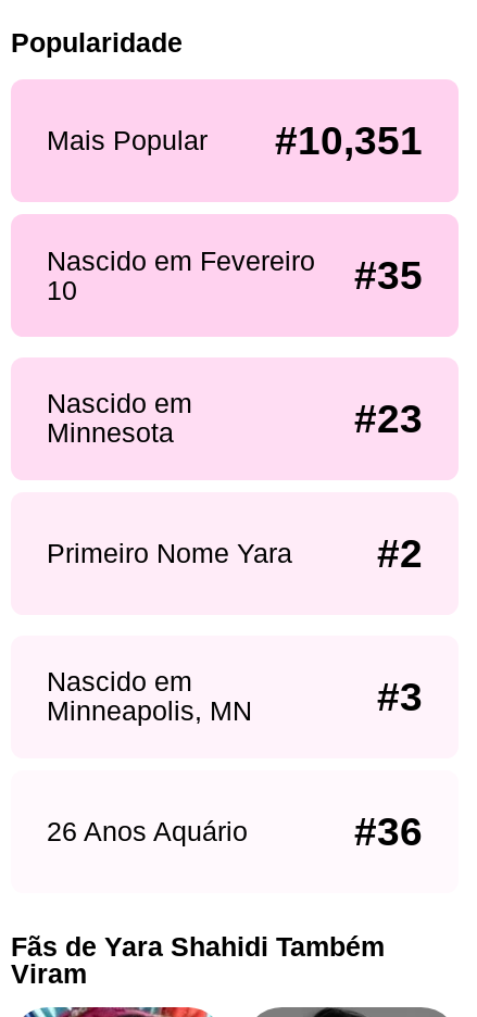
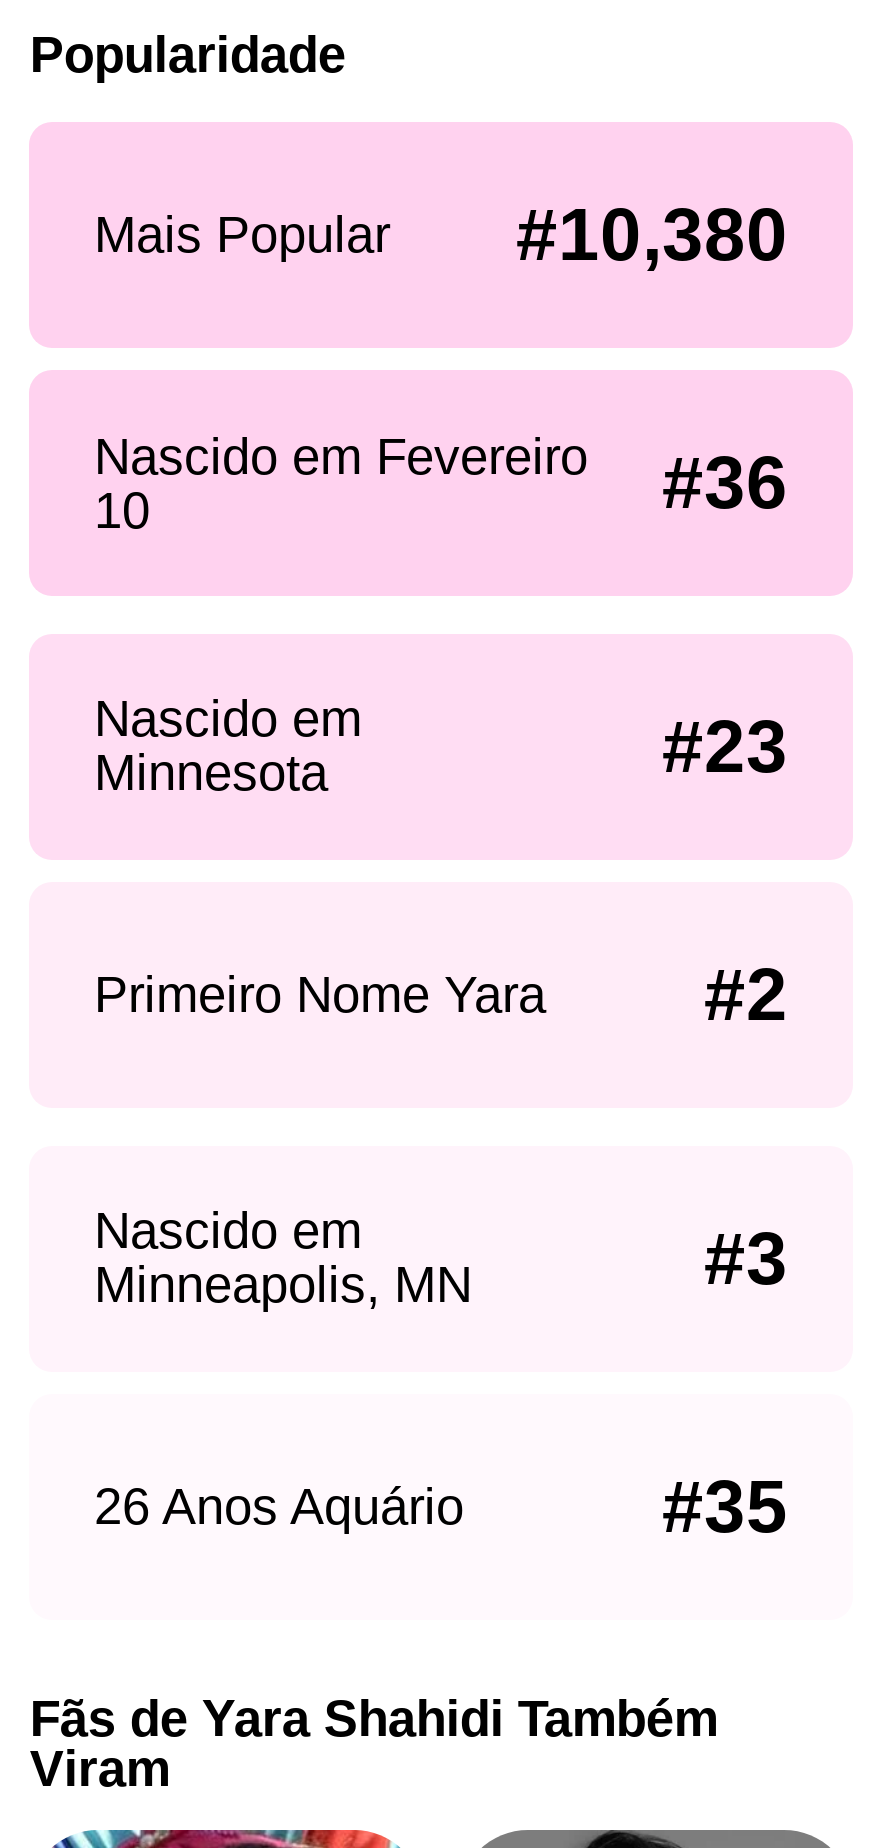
- #10,351
+ #10,380

- Nascido em Fevereiro #35
+ Nascido em Fevereiro #36

- #36
+ #35
